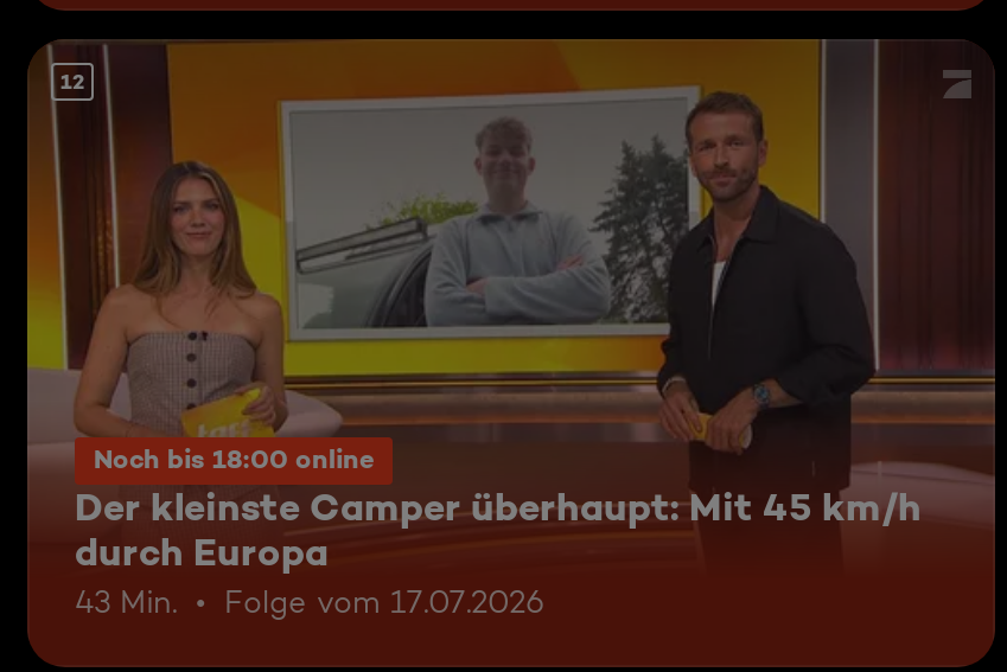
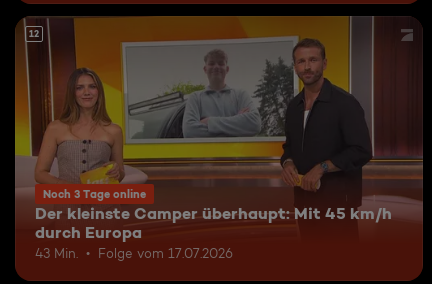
- Noch bis 18:00 online
+ Noch 3 Tage online
